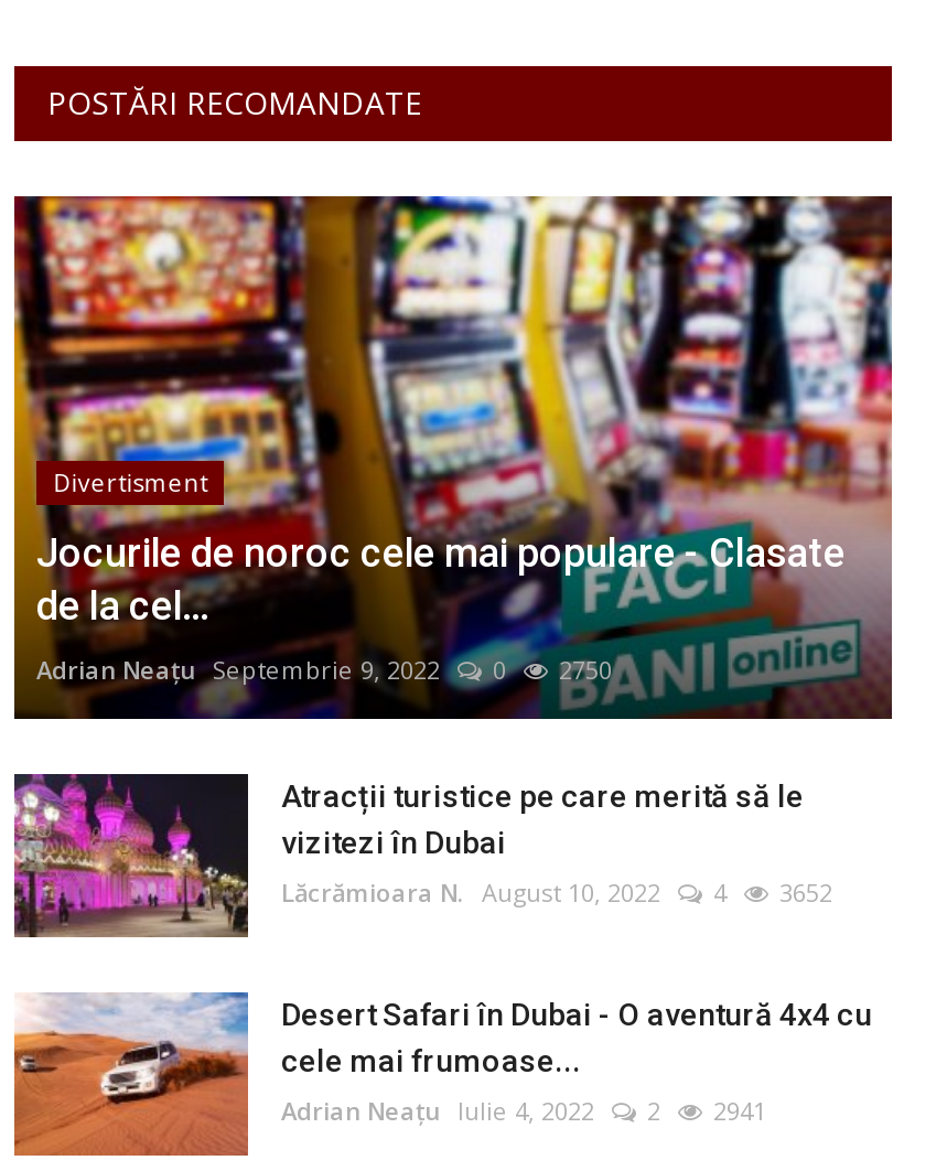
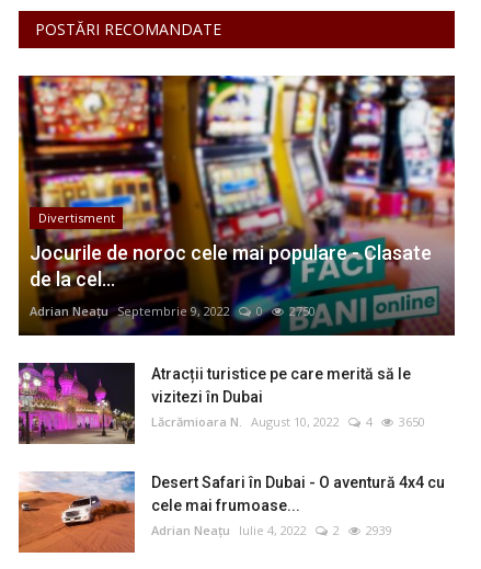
- Lăcrămioara N. August 10, 2022 4 3652
+ Lăcrămioara N. August 10, 2022 4 3650

- Adrian Neațu Iulie 4, 2022 2 2941
+ Adrian Neațu Iulie 4, 2022 2 2939
